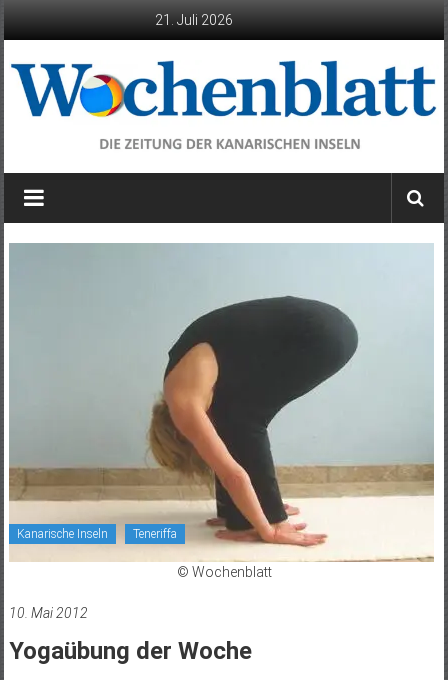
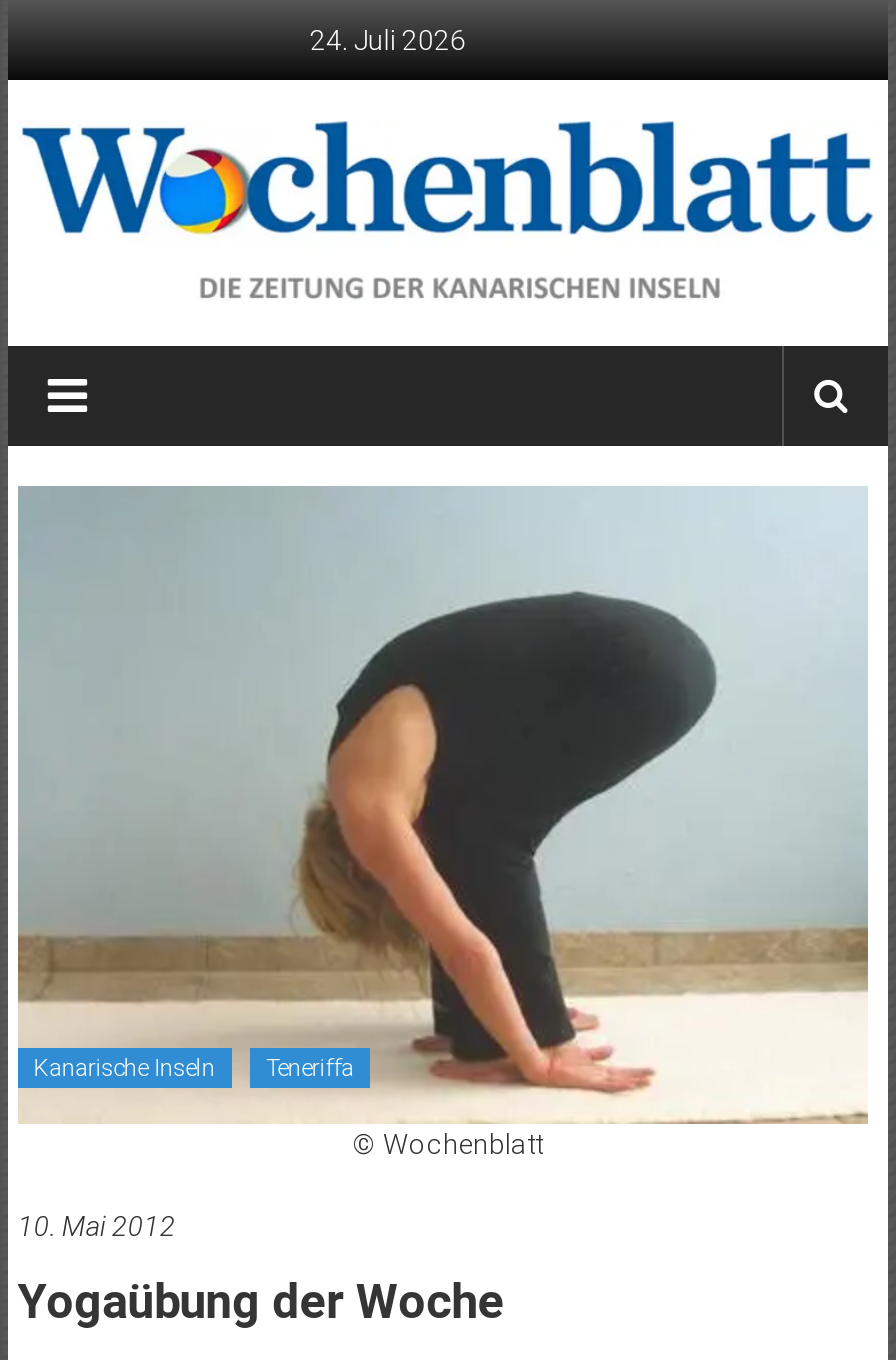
- 21. Juli 2026
+ 24. Juli 2026
